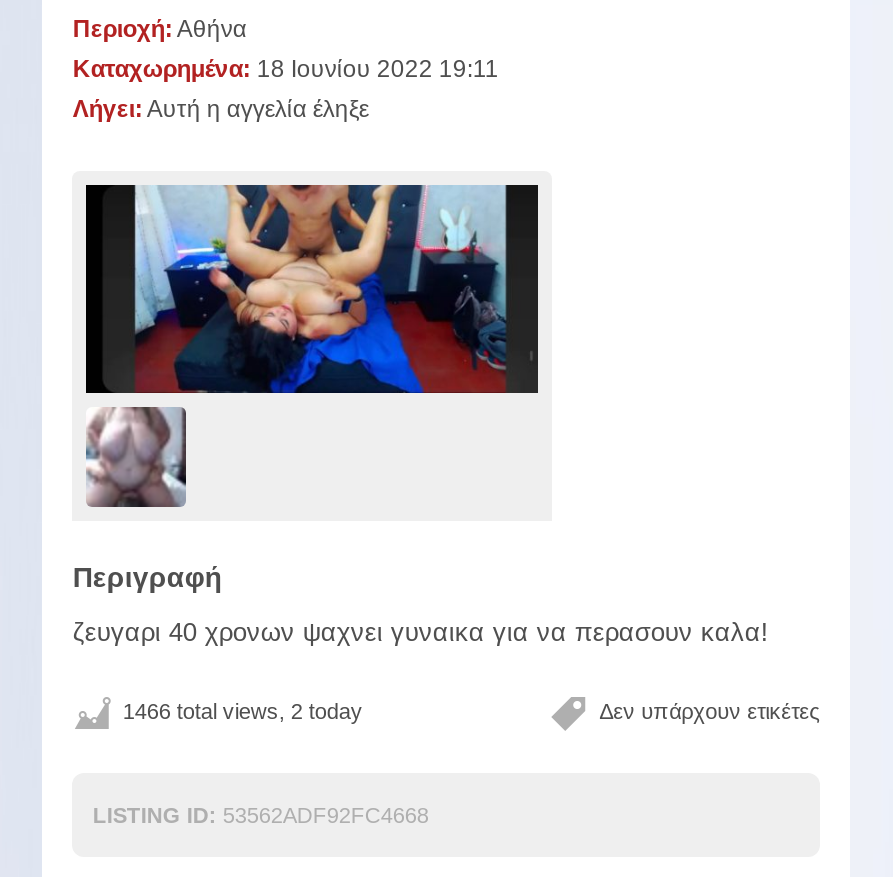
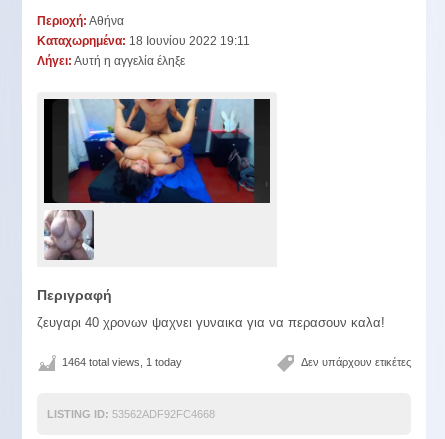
- 1466 total views, 2 today
+ 1464 total views, 1 today
